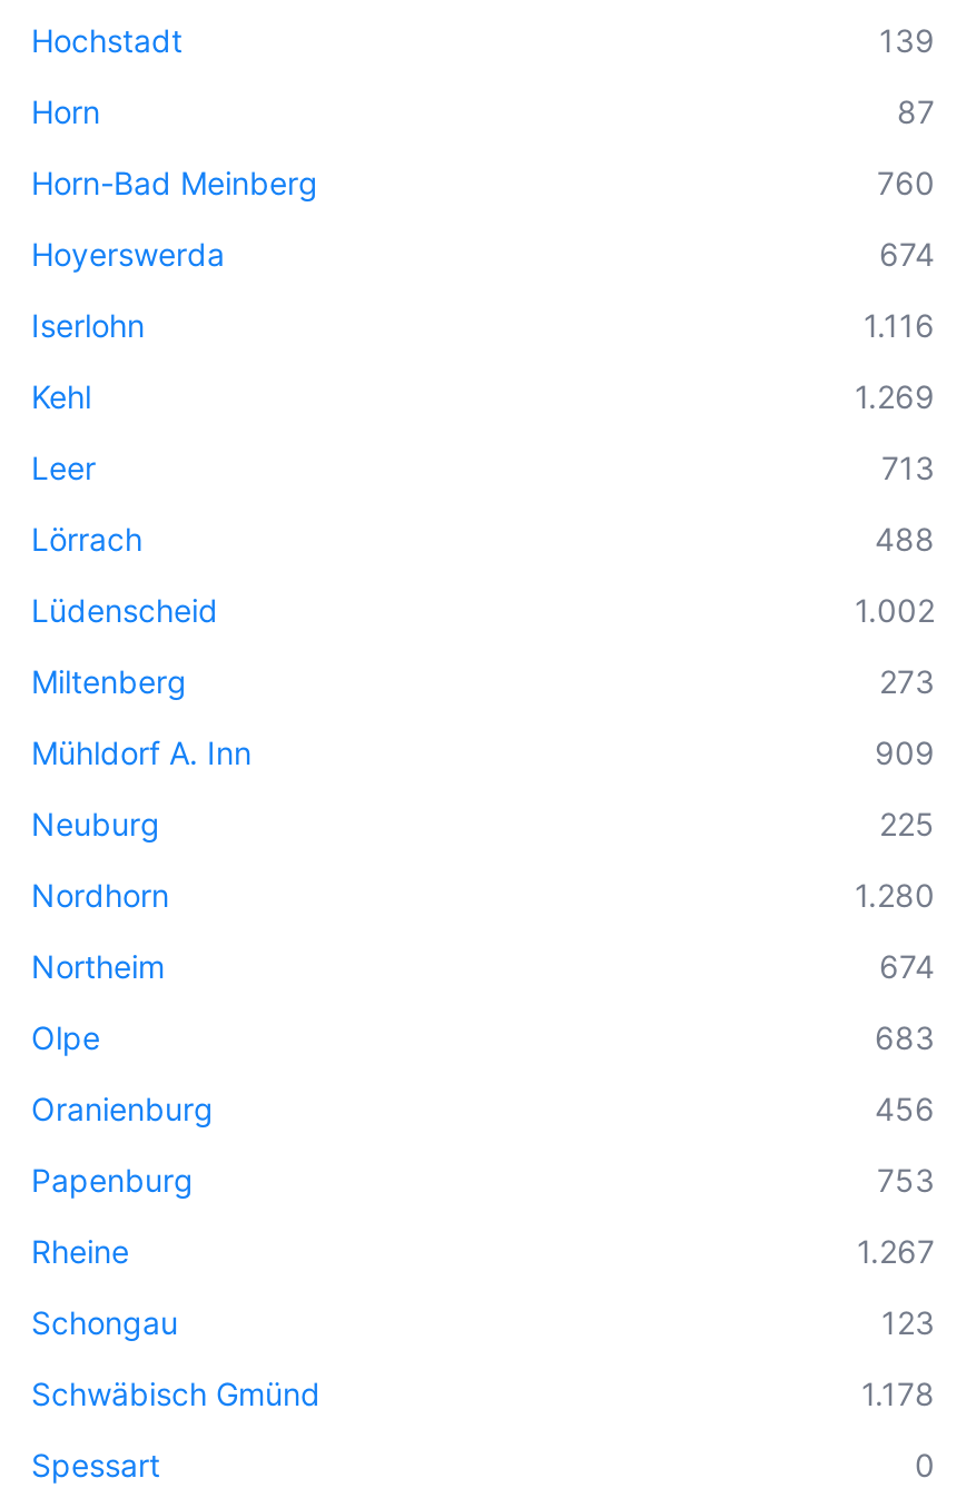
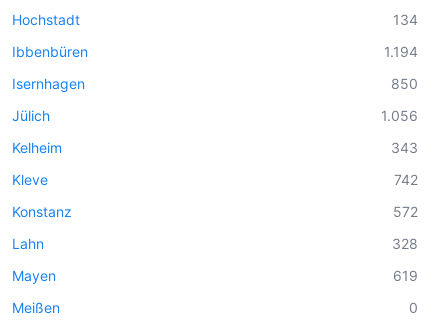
- 139
- Horn
- 87
- Horn-Bad Meinberg
- 760
- Hoyerswerda
- 674
- Iserlohn
- 1.116
- Kehl
- 1.269
- Leer
- 713
- Lörrach
- 488
- Lüdenscheid
- 1.002
- Miltenberg
- 273
- Mühldorf A. Inn
- 909
- Neuburg
- 225
- Nordhorn
- 1.280
- Northeim
- 674
- Olpe
- 683
- Oranienburg
- 456
- Papenburg
- 753
- Rheine
- 1.267
- Schongau
- 123
- Schwäbisch Gmünd
- 1.178
- Spessart
+ 134
+ Ibbenbüren
+ 1.194
+ Isernhagen
+ 850
+ Jülich
+ 1.056
+ Kelheim
+ 343
+ Kleve
+ 742
+ Konstanz
+ 572
+ Lahn
+ 328
+ Mayen
+ 619
+ Meißen
